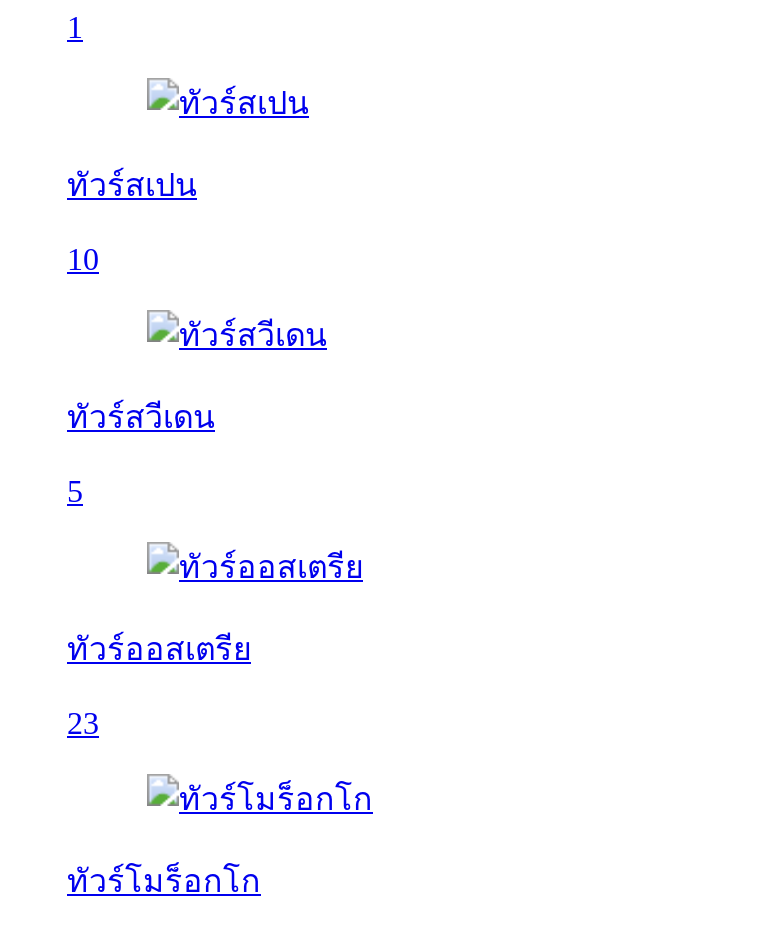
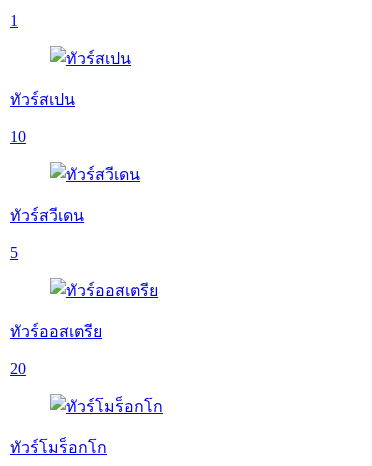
- 23
+ 20
